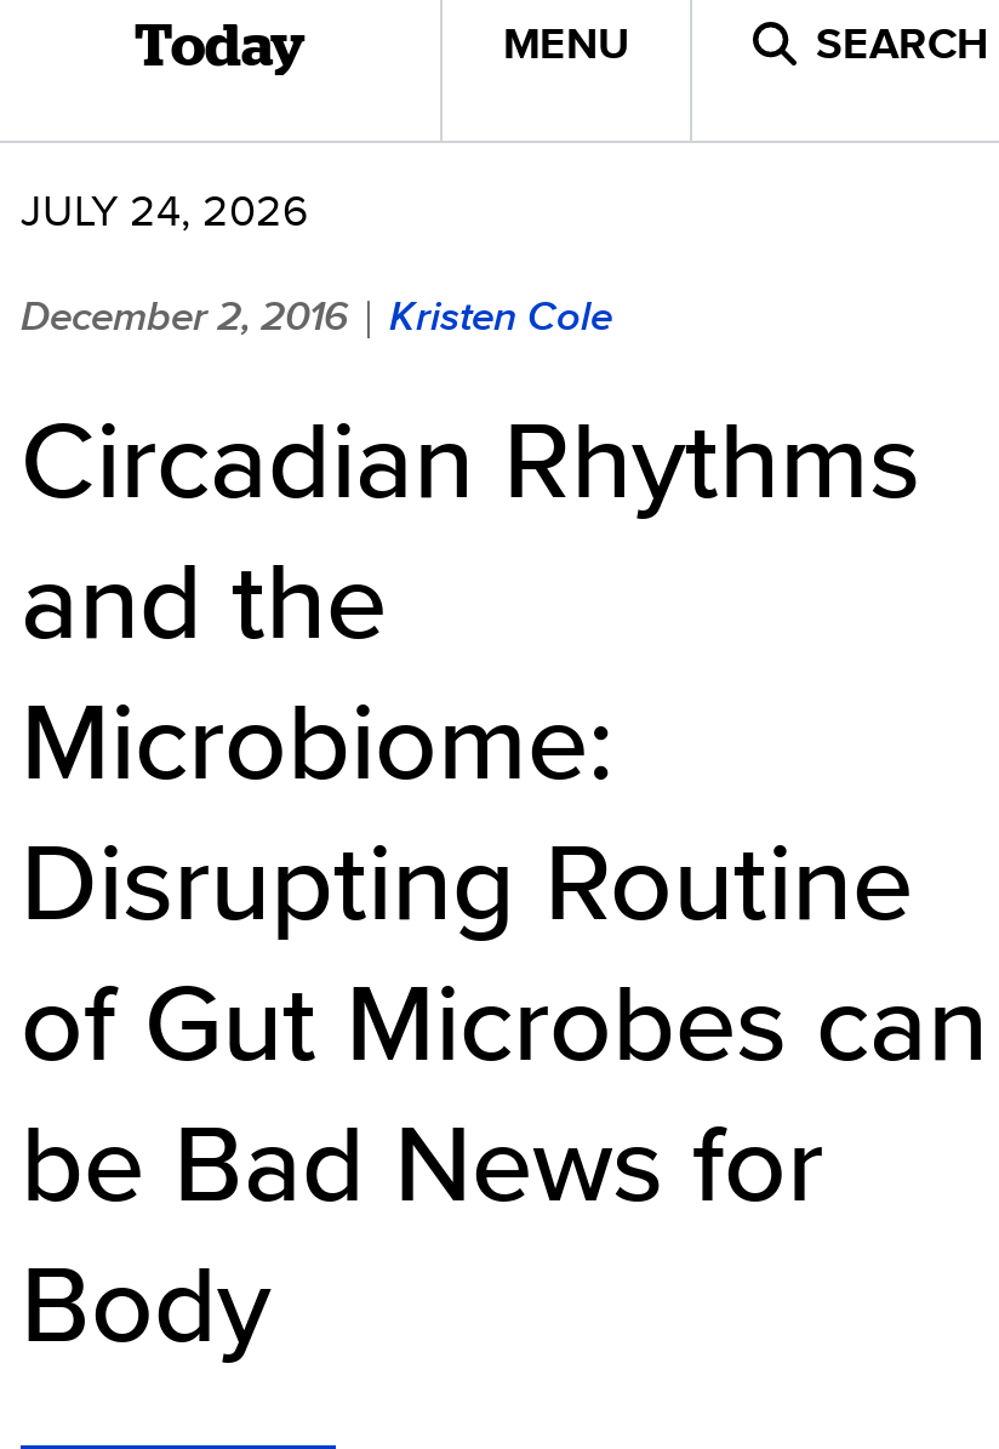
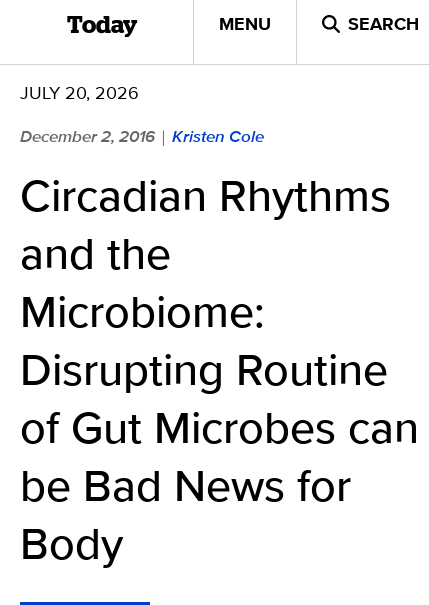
- JULY 24, 2026
+ JULY 20, 2026
